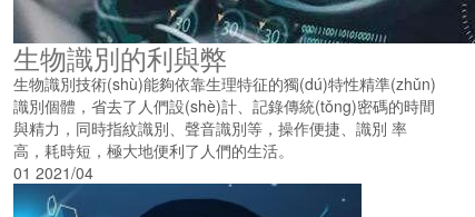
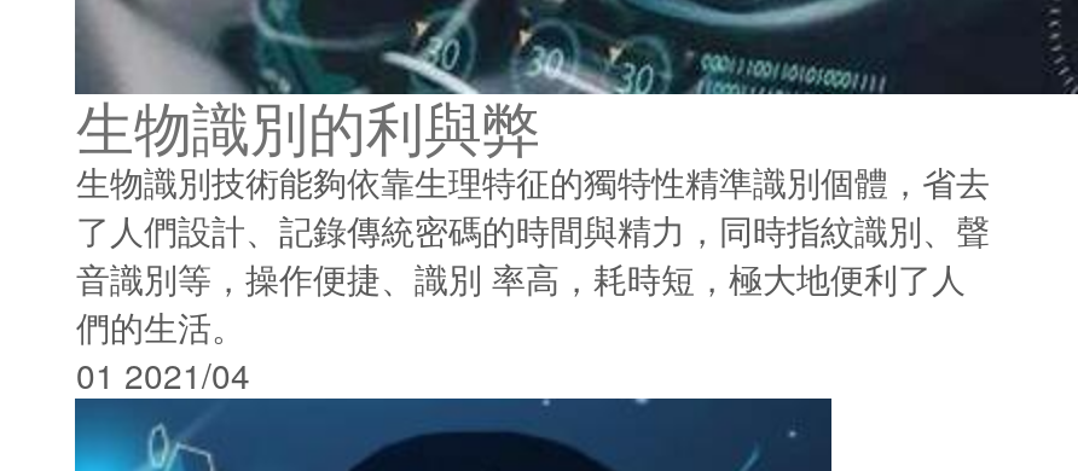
- 生物識別技術(shù)能夠依靠生理特征的獨(dú)特性精準(zhǔn)
- 識別個體，省去了人們設(shè)計、記錄傳統(tǒng)密碼的時間
- 與精力，同時指紋識別、聲音識別等，操作便捷、識別 率
- 高，耗時短，極大地便利了人們的生活。
+ 生物識別技術能夠依靠生理特征的獨特性精準識別個體，省去
+ 了人們設計、記錄傳統密碼的時間與精力，同時指紋識別、聲
+ 音識別等，操作便捷、識別 率高，耗時短，極大地便利了人
+ 們的生活。
